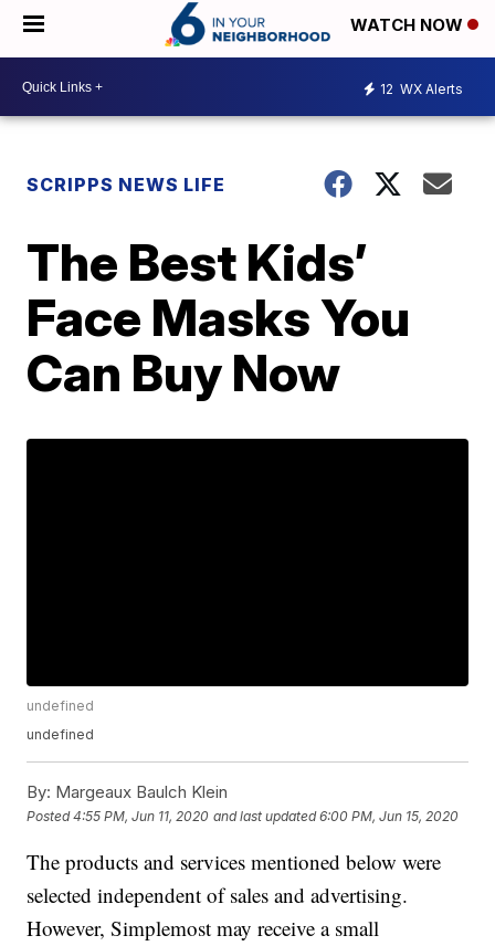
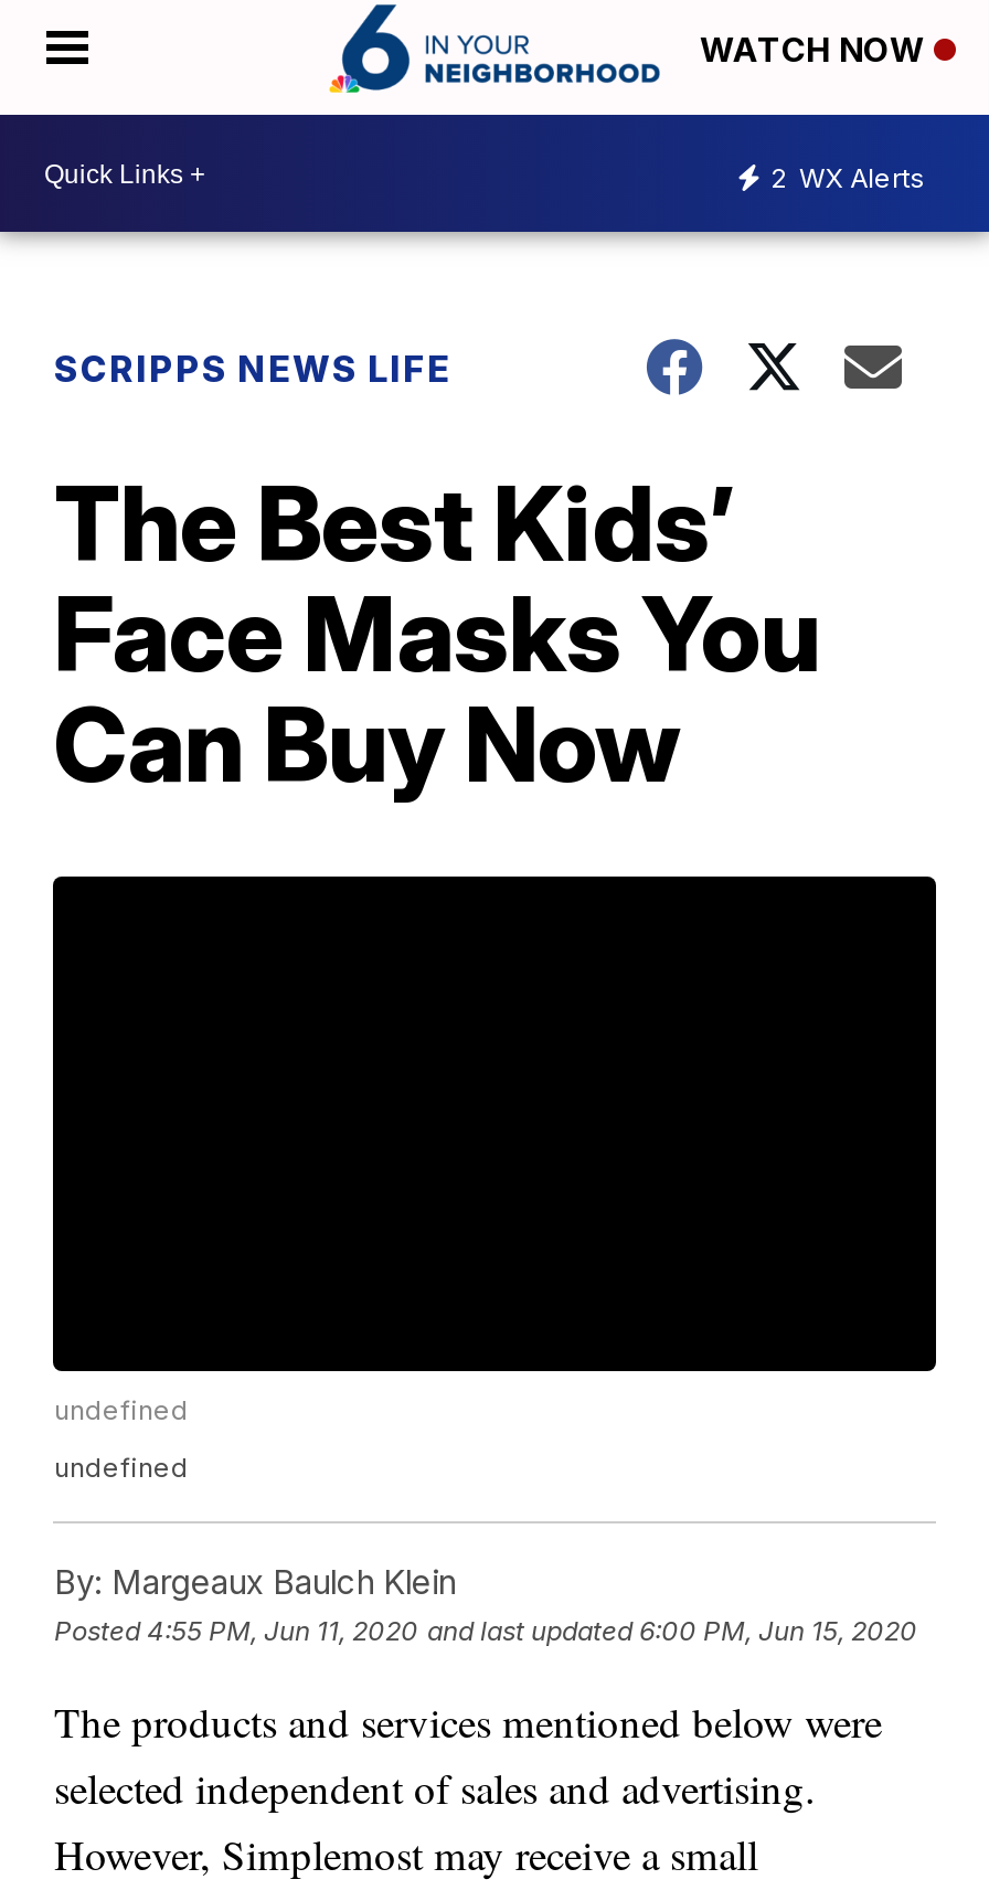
- 12 WX Alerts
+ 2 WX Alerts
